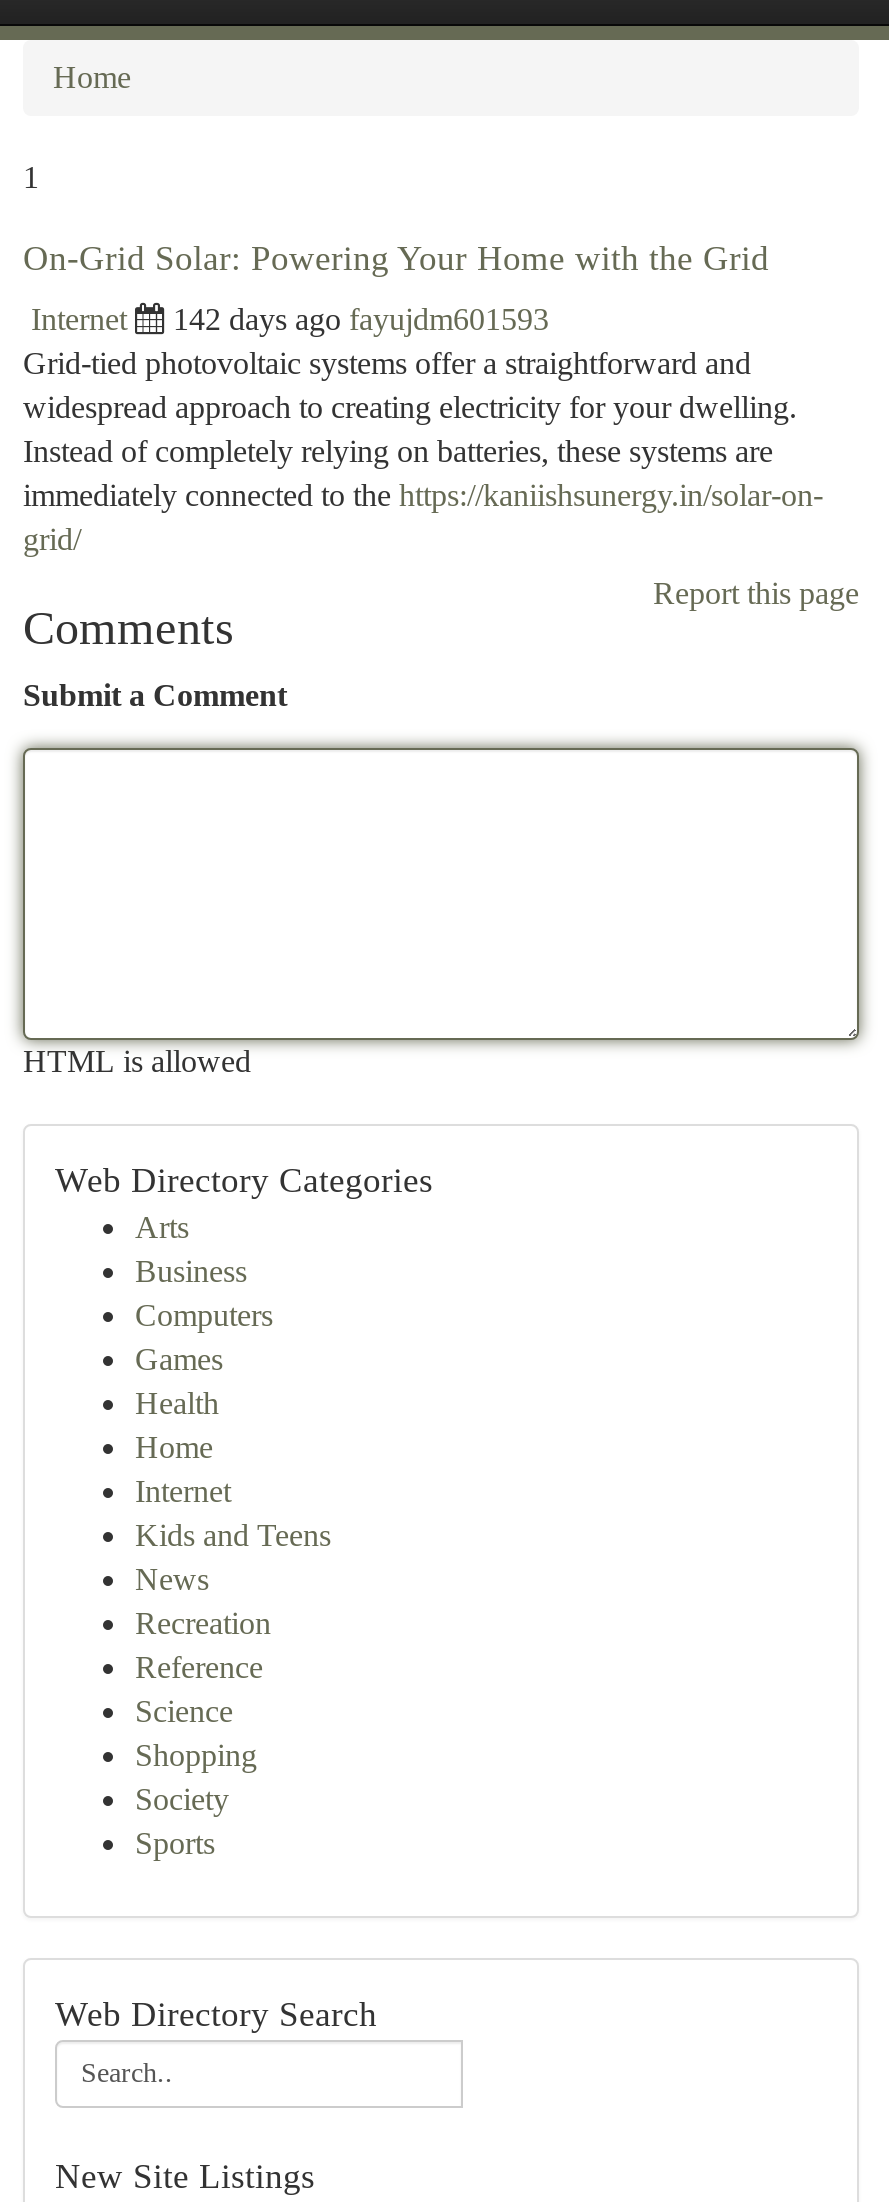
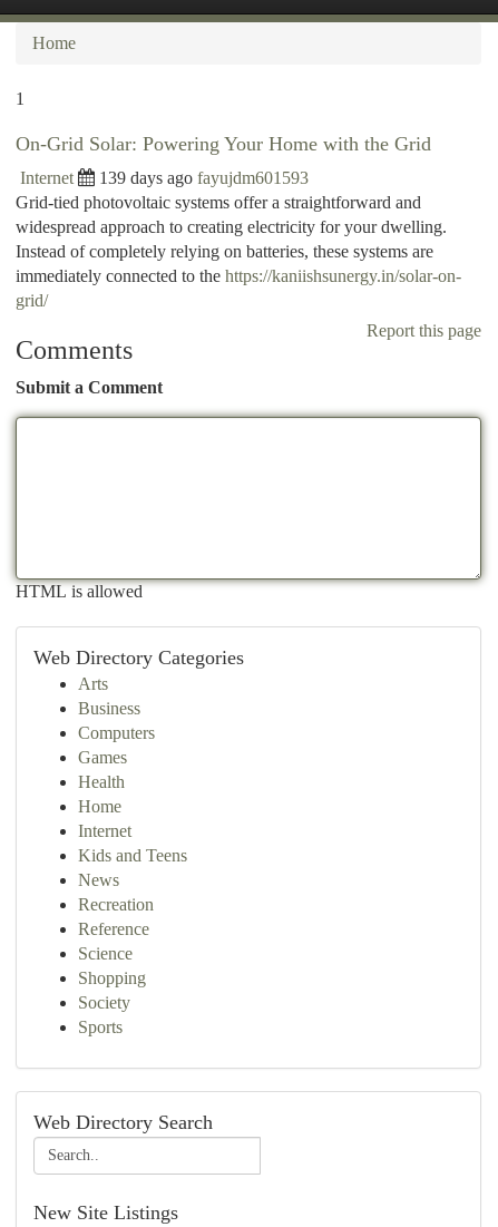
- 142 days ago fayujdm601593
+ 139 days ago fayujdm601593
